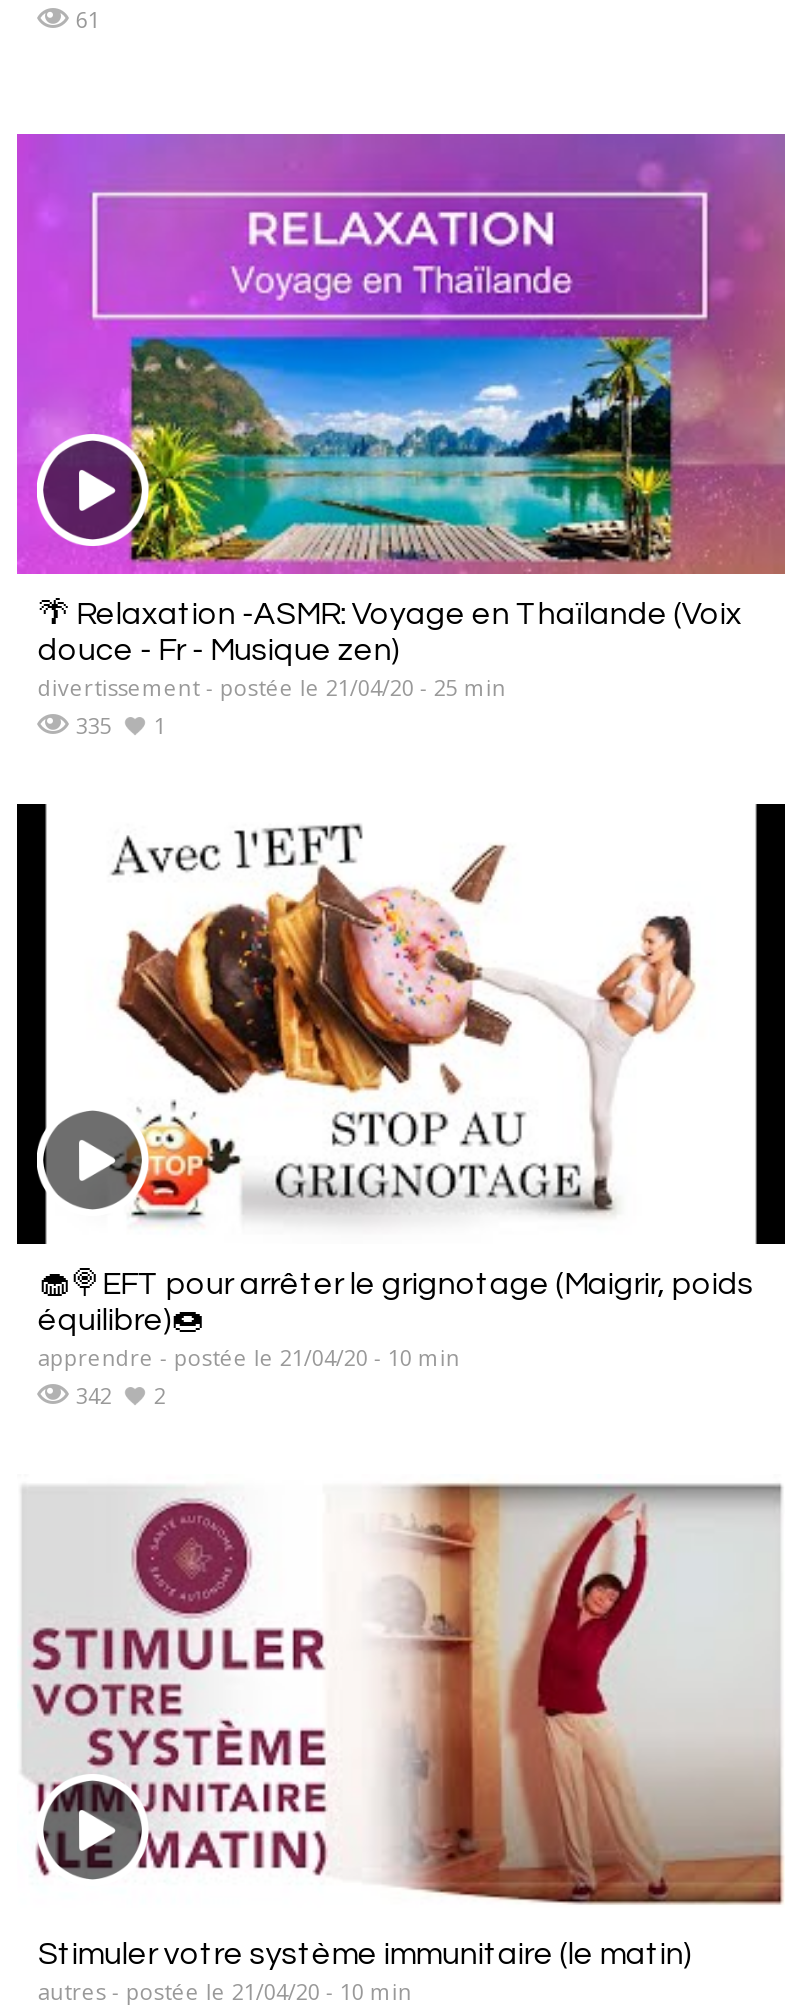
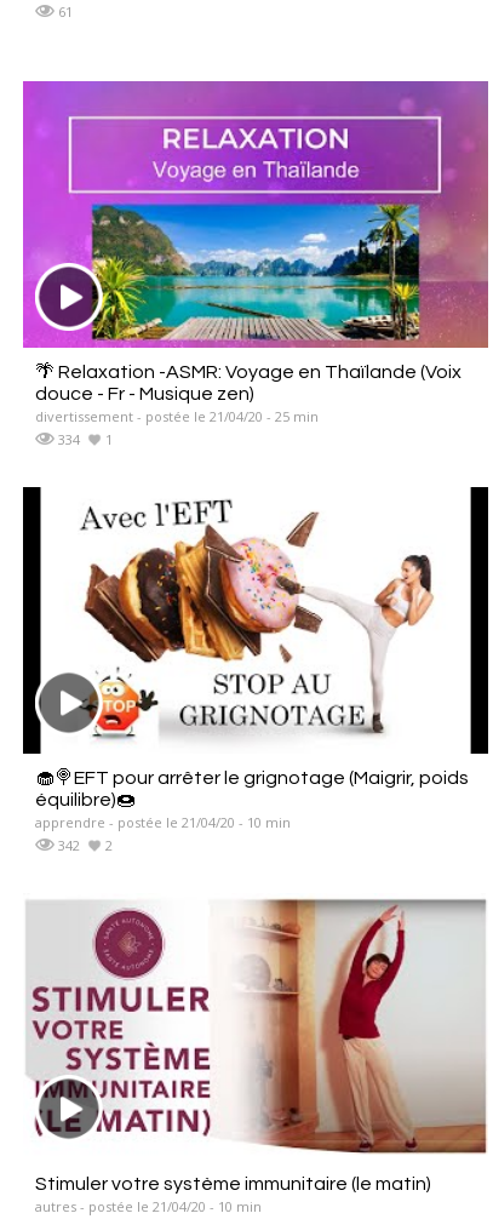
- 335 1
+ 334 1
